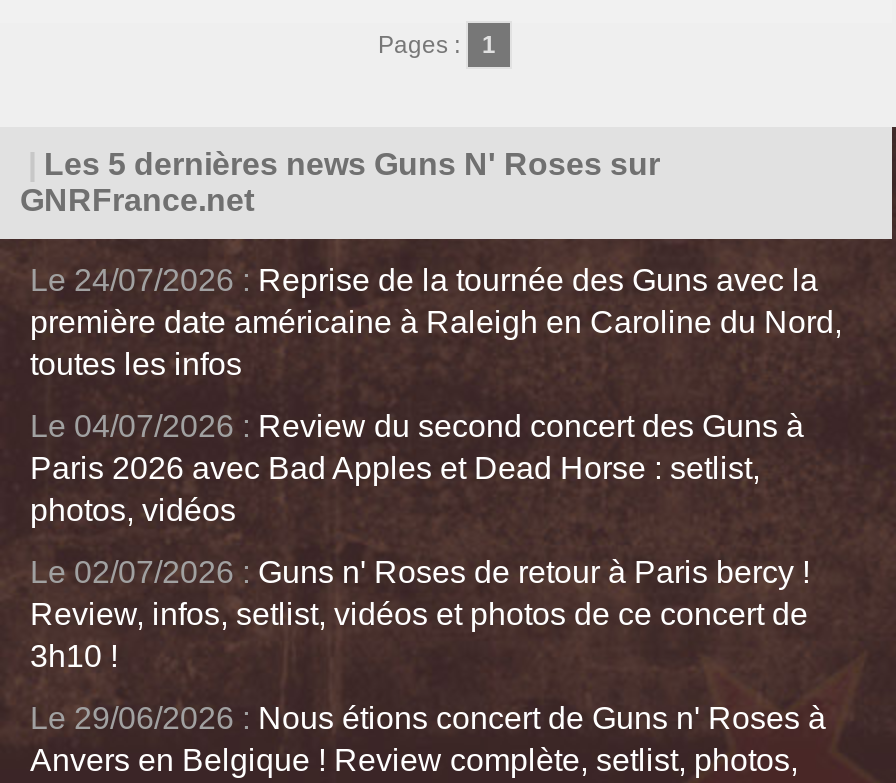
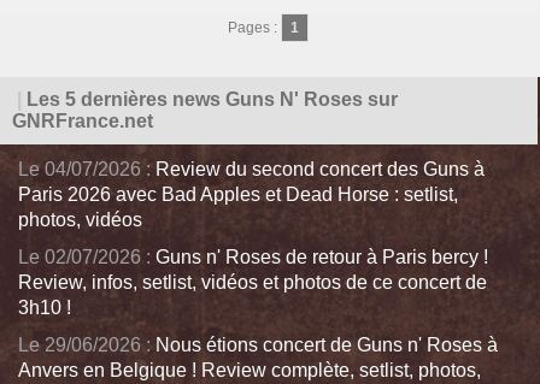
- Le 24/07/2026 : Reprise de la tournée des Guns avec la
- première date américaine à Raleigh en Caroline du Nord,
- toutes les infos
